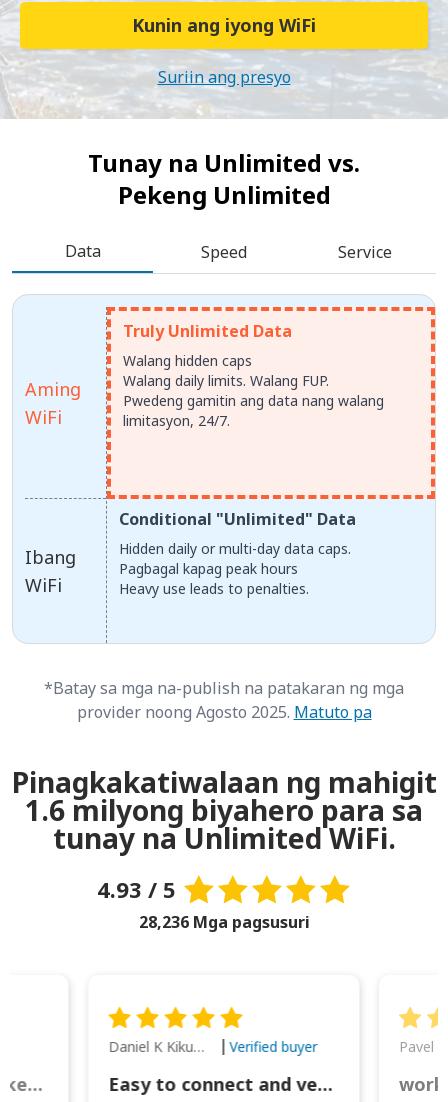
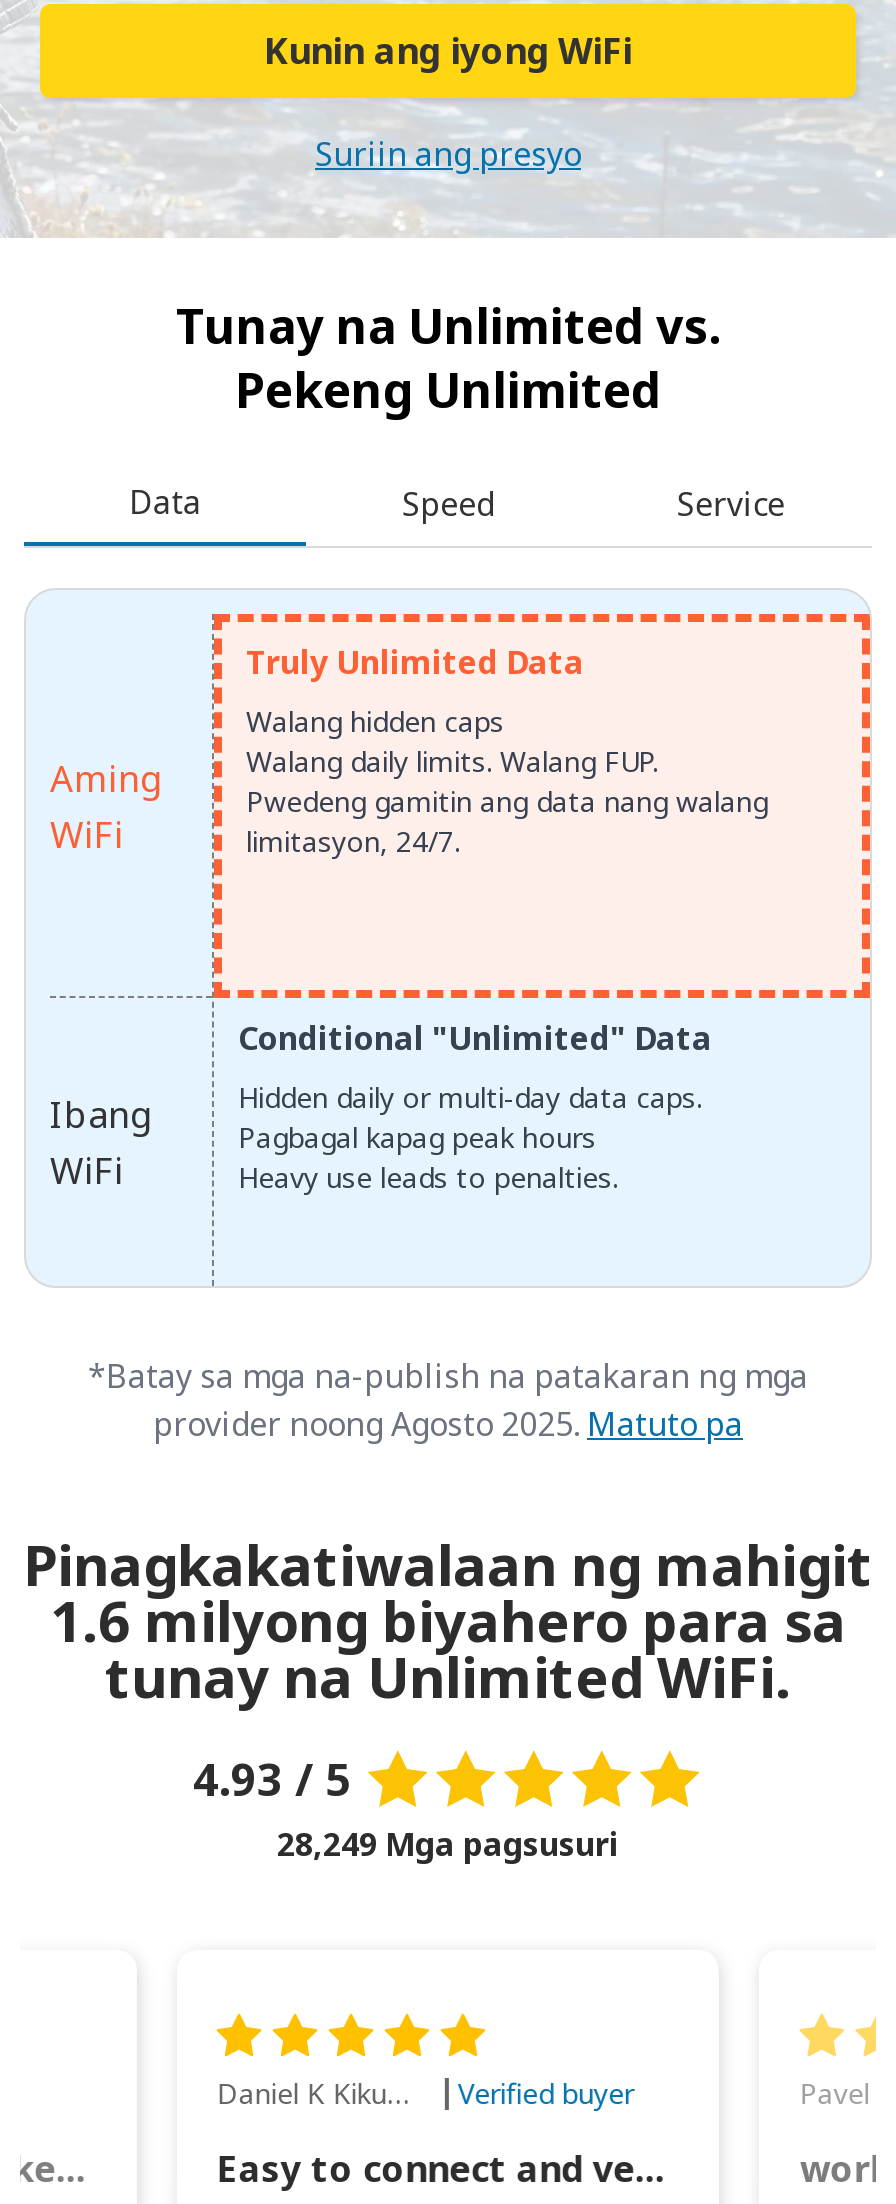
- 28,236 Mga pagsusuri
+ 28,249 Mga pagsusuri
